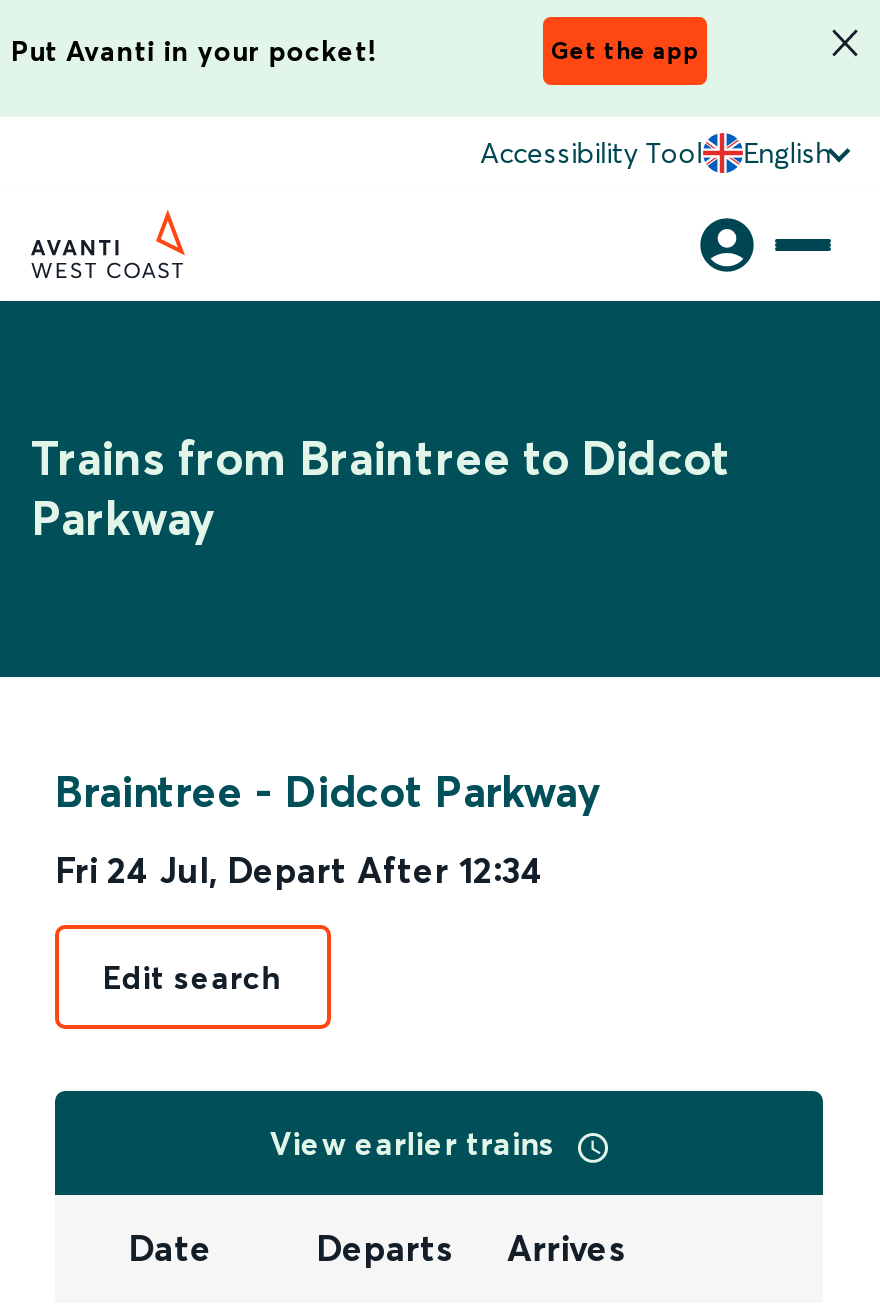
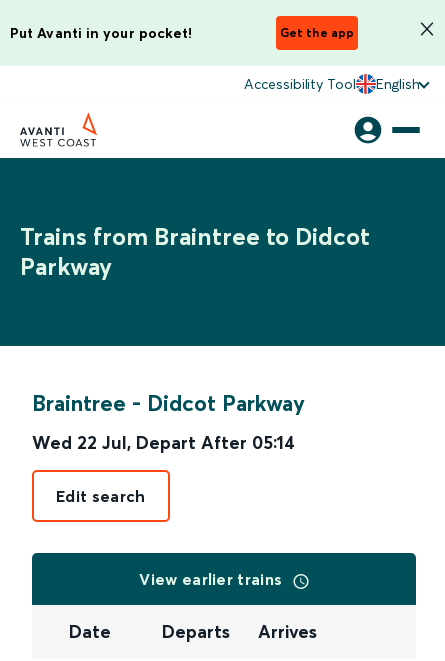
- Fri 24 Jul, Depart After 12:34
+ Wed 22 Jul, Depart After 05:14
